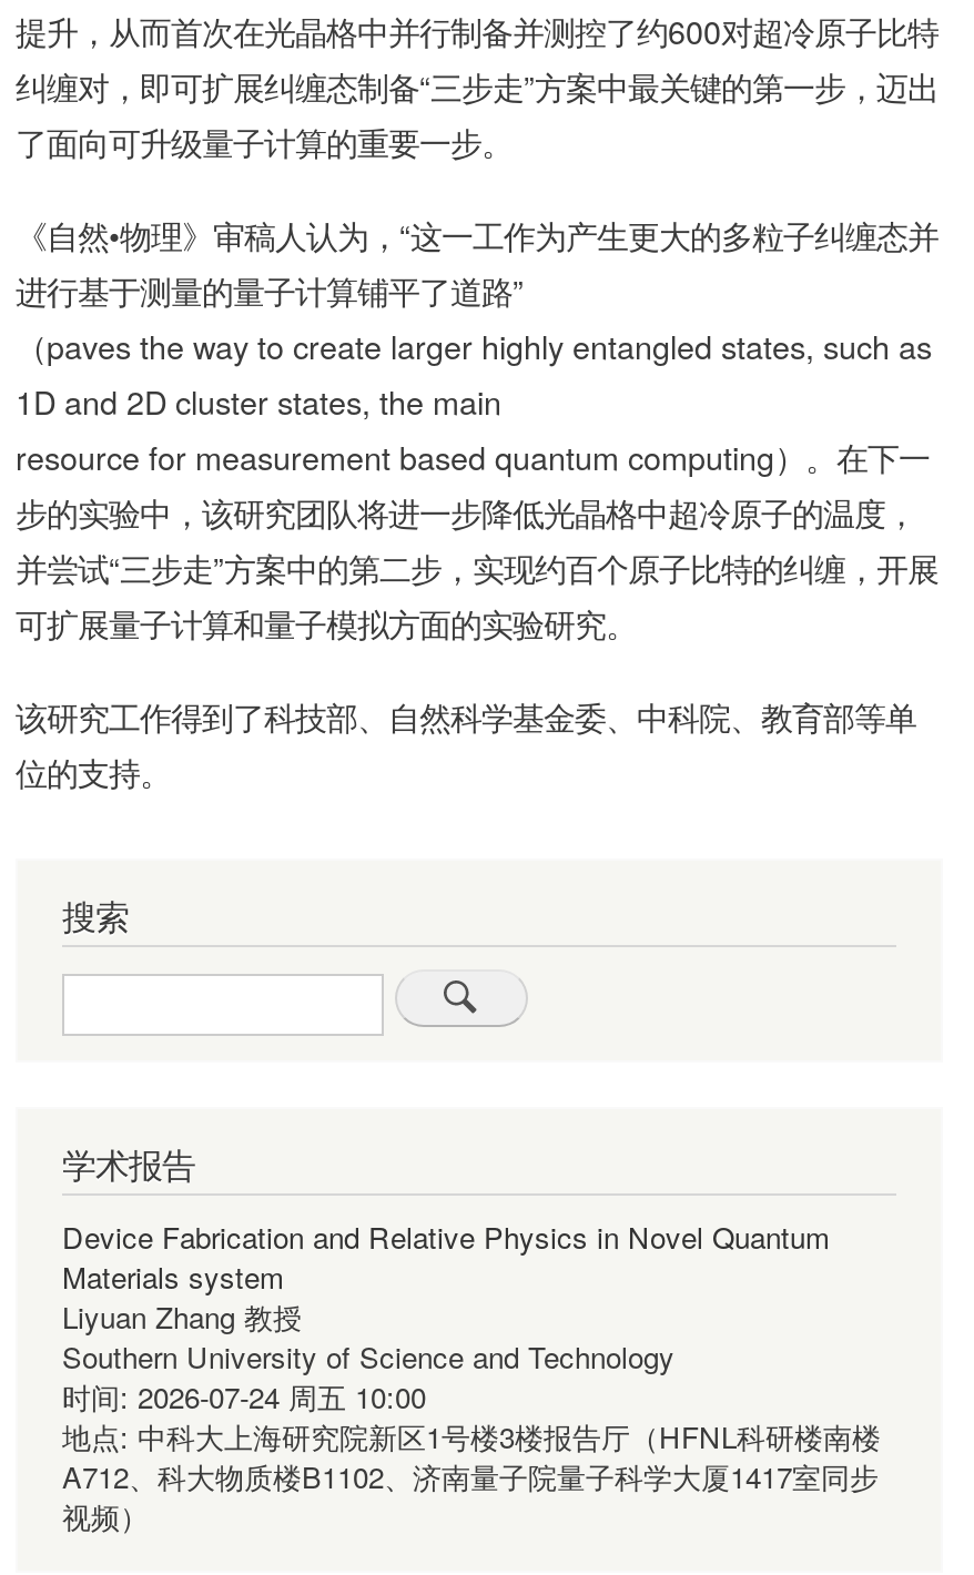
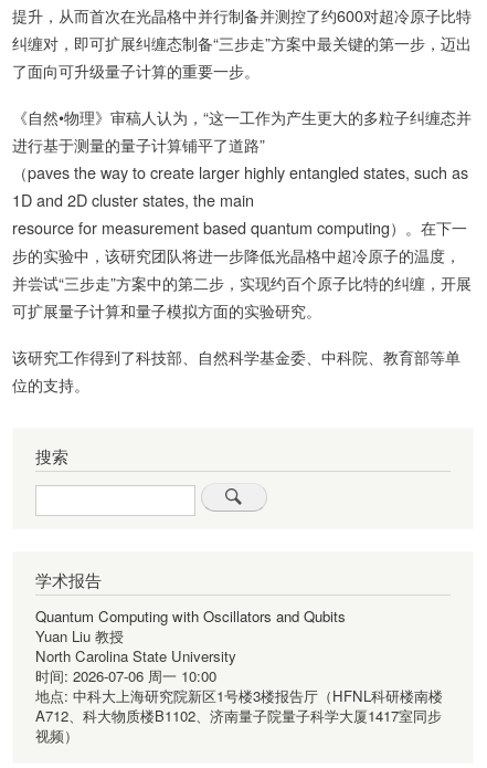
- Device Fabrication and Relative Physics in Novel Quantum
- Materials system
- Liyuan Zhang 教授
- Southern University of Science and Technology
- 时间: 2026-07-24 周五 10:00
+ Quantum Computing with Oscillators and Qubits
+ Yuan Liu 教授
+ North Carolina State University
+ 时间: 2026-07-06 周一 10:00
